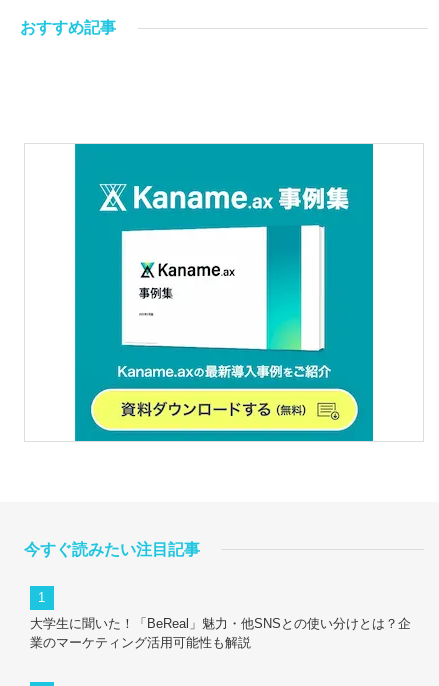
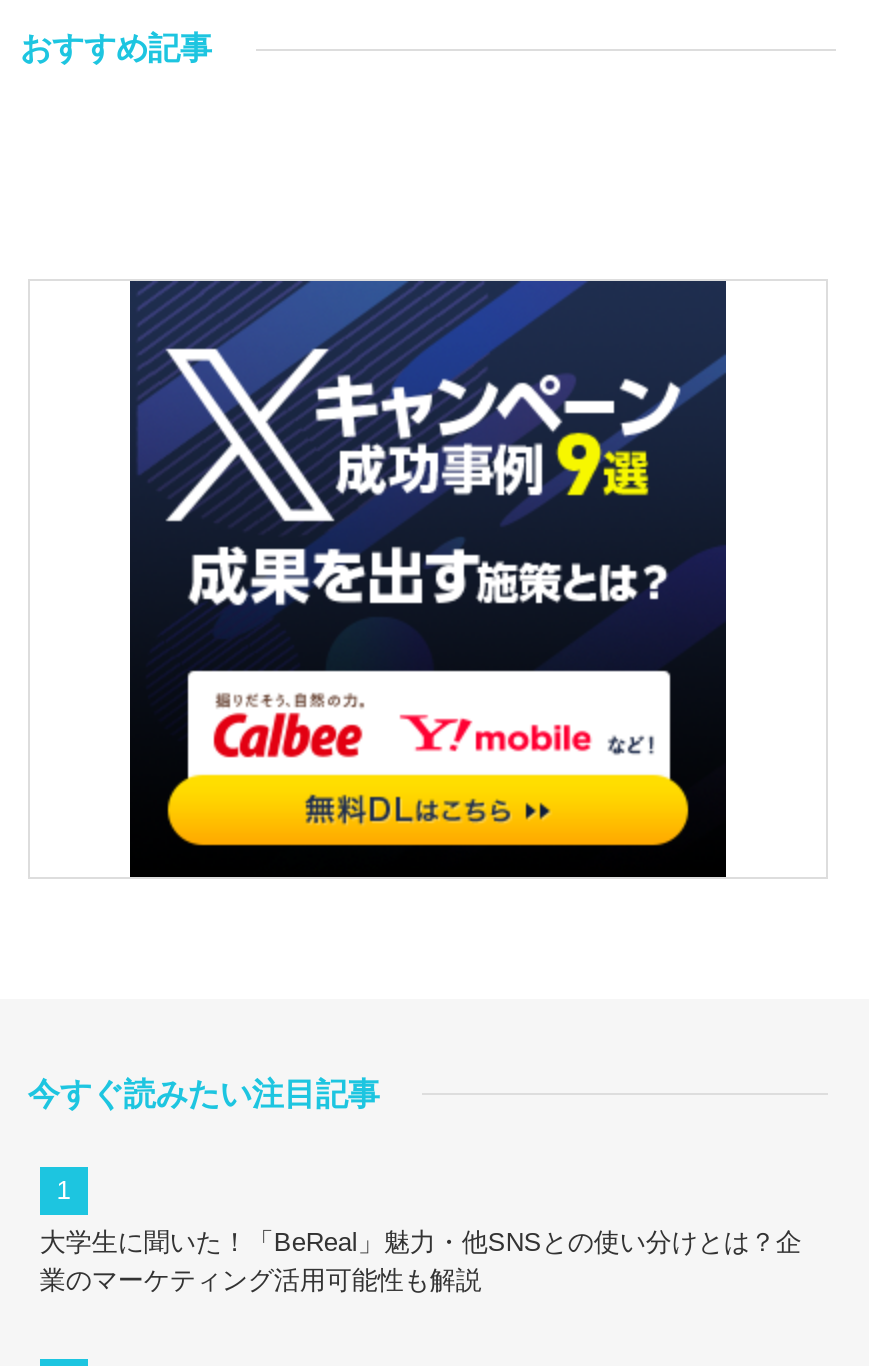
- [image]
+ [image]
